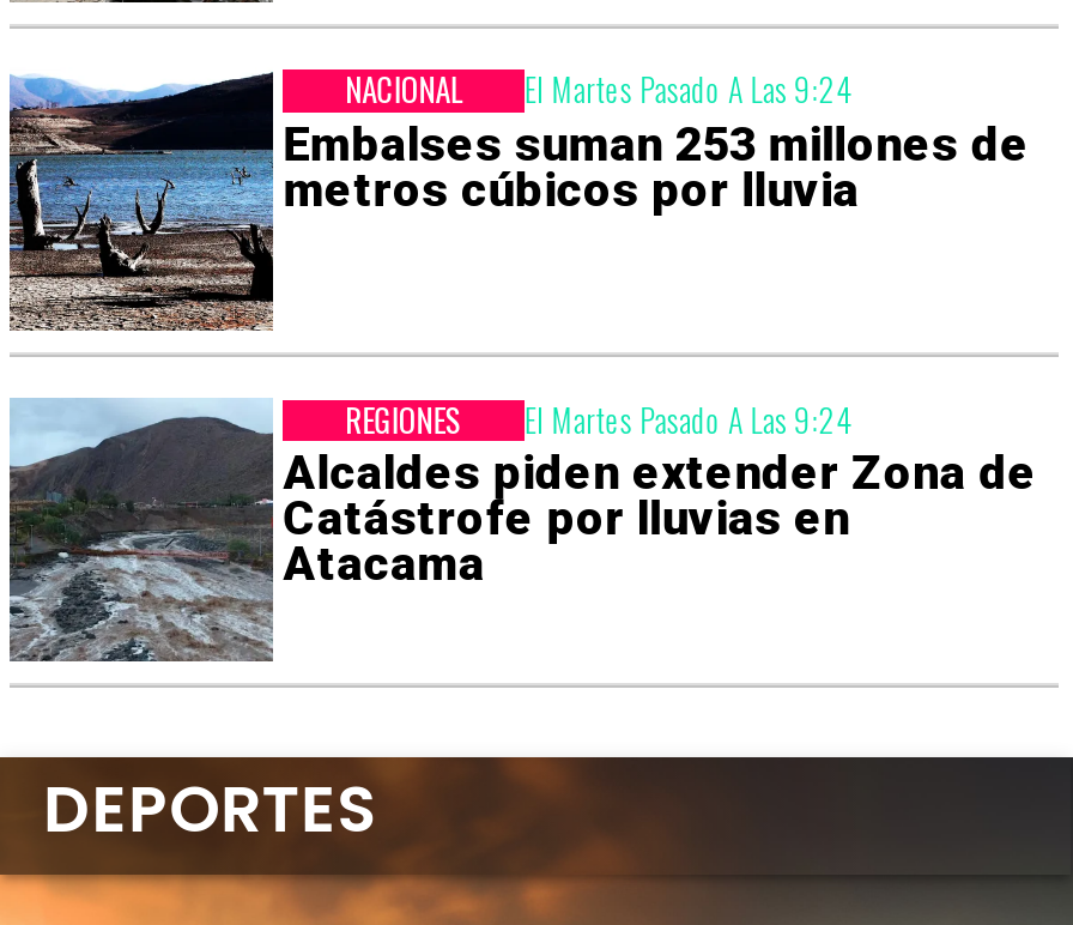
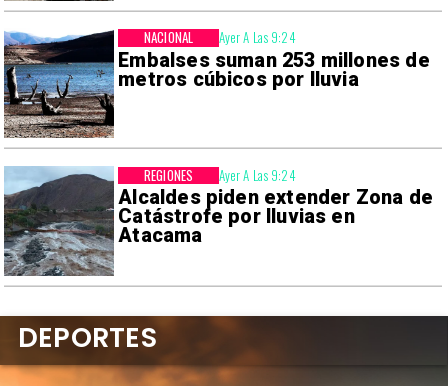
- El Martes Pasado A Las 9:24
+ Ayer A Las 9:24

- El Martes Pasado A Las 9:24
+ Ayer A Las 9:24
